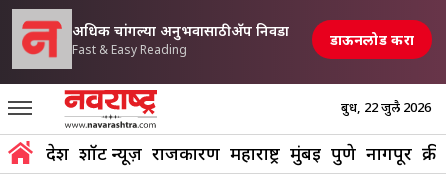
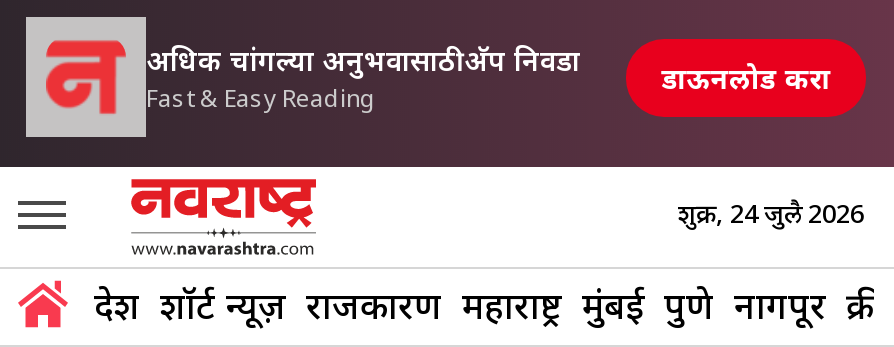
- बुध, 22 जुलै 2026
+ शुक्र, 24 जुलै 2026
